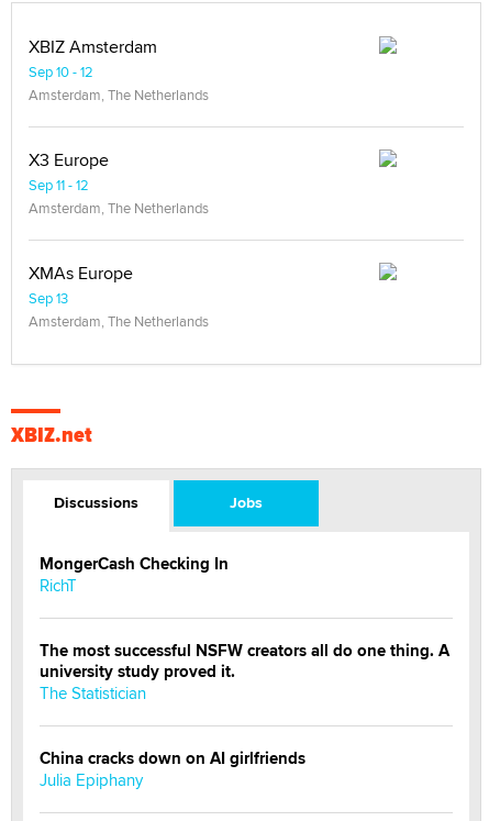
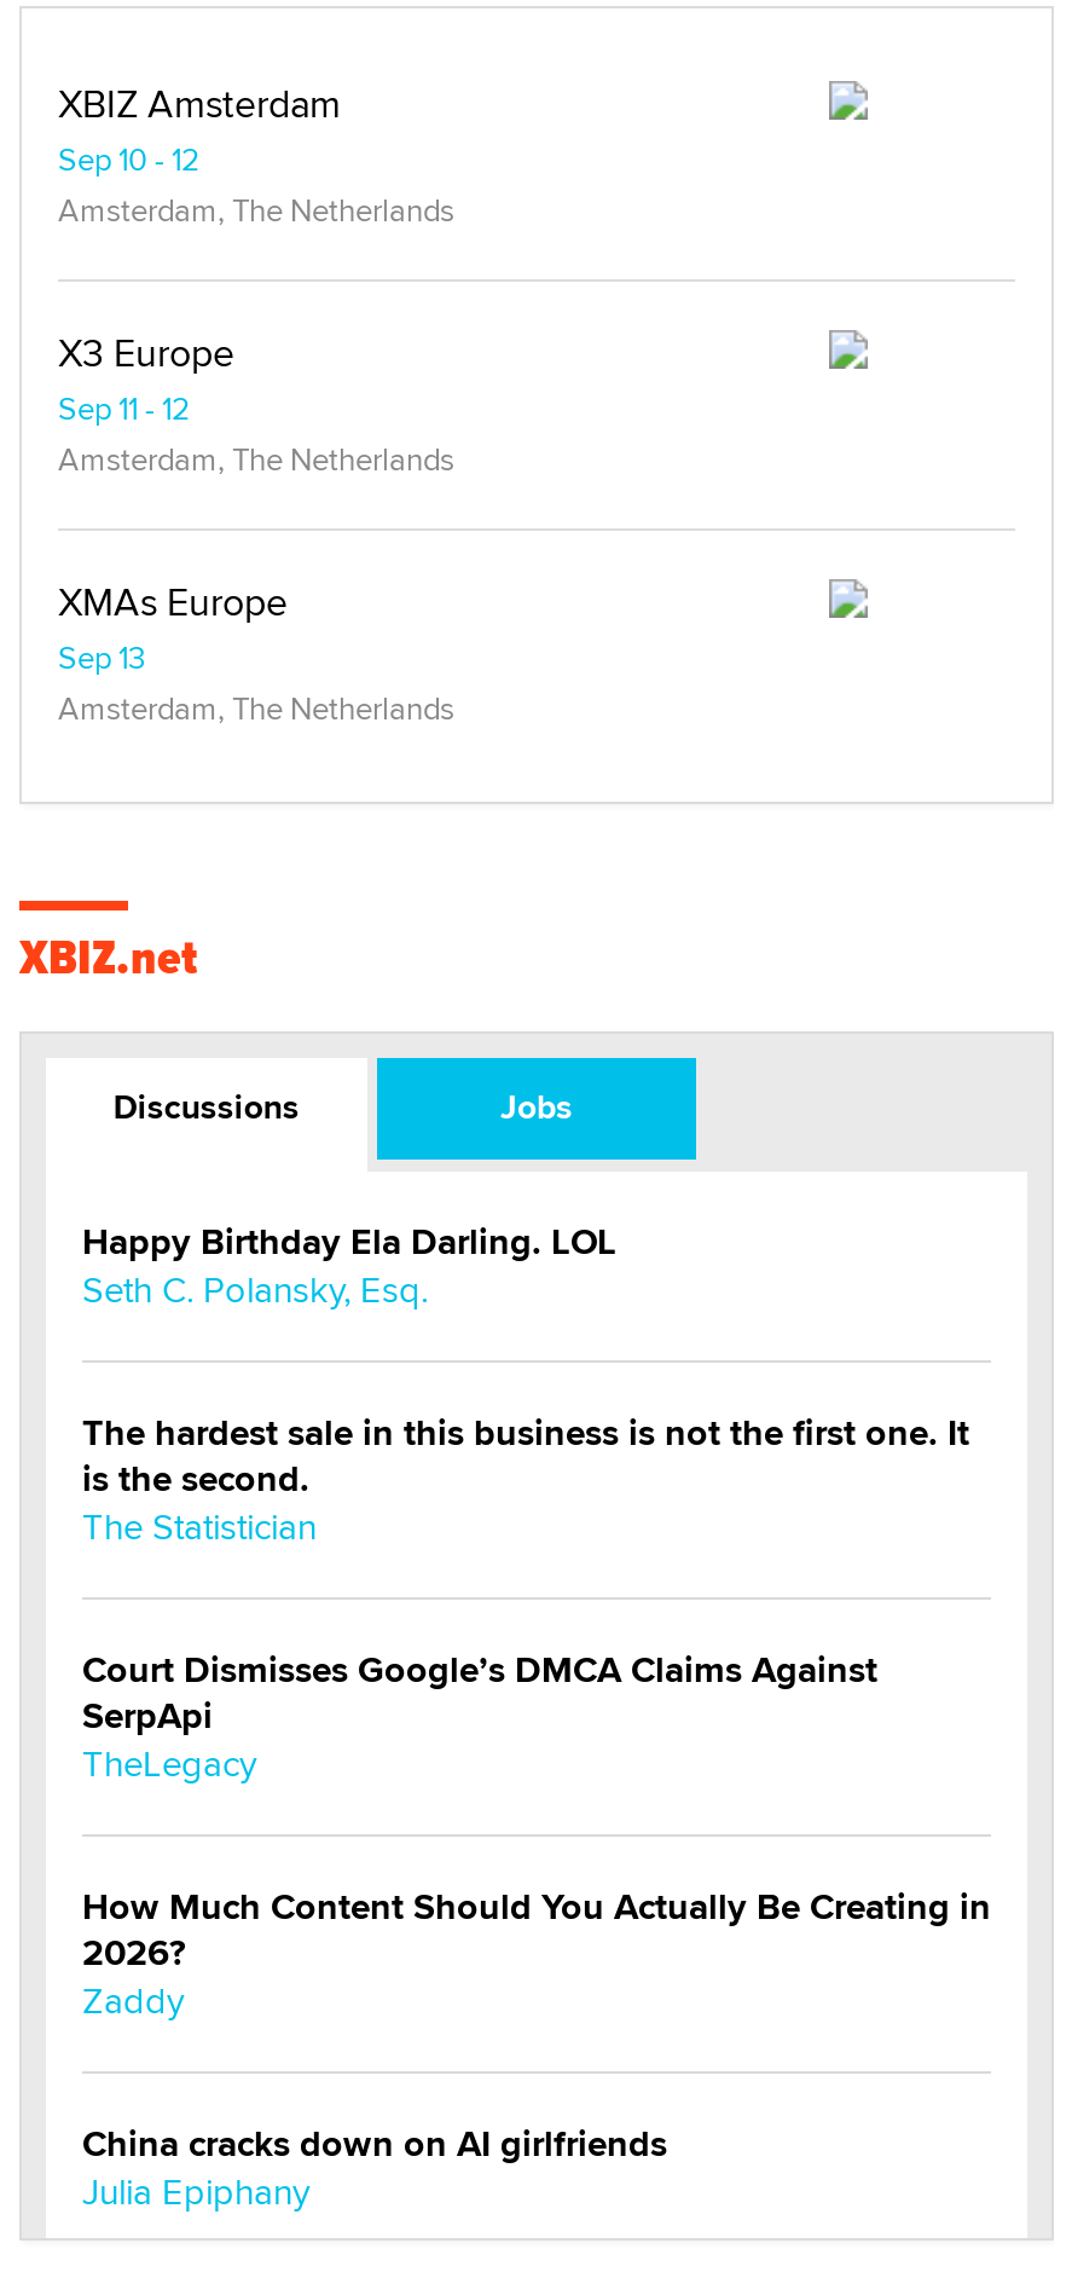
- MongerCash Checking In
- RichT
+ Happy Birthday Ela Darling. LOL
+ Seth C. Polansky, Esq.

- The most successful NSFW creators all do one thing. A
- university study proved it.
+ The hardest sale in this business is not the first one. It
+ is the second.

+ Court Dismisses Google’s DMCA Claims Against
+ SerpApi
+ TheLegacy
+ How Much Content Should You Actually Be Creating in
+ 2026?
+ Zaddy
